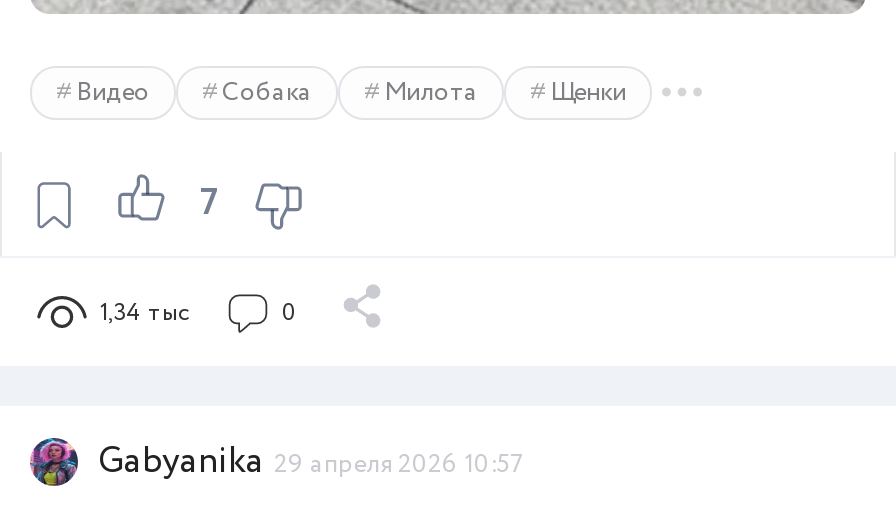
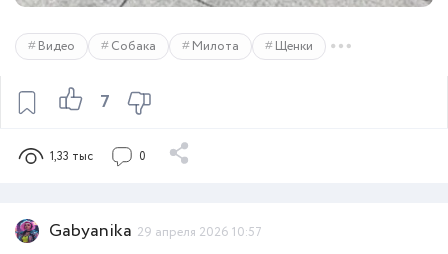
- 1,34 тыс
+ 1,33 тыс
